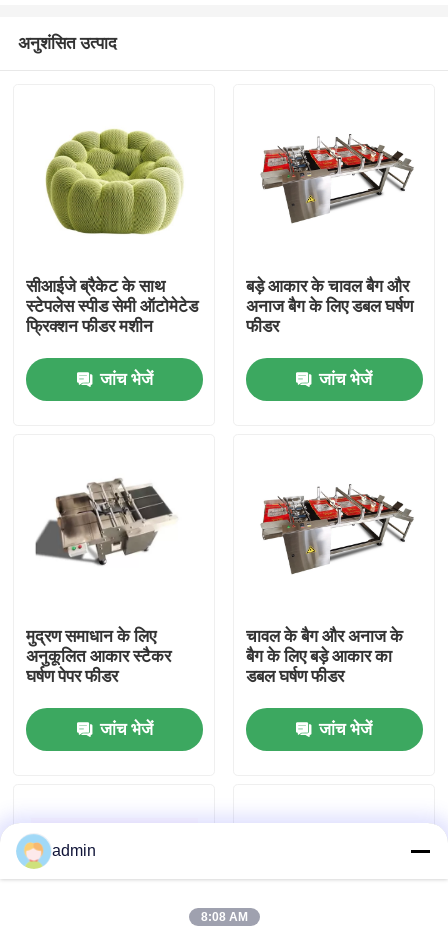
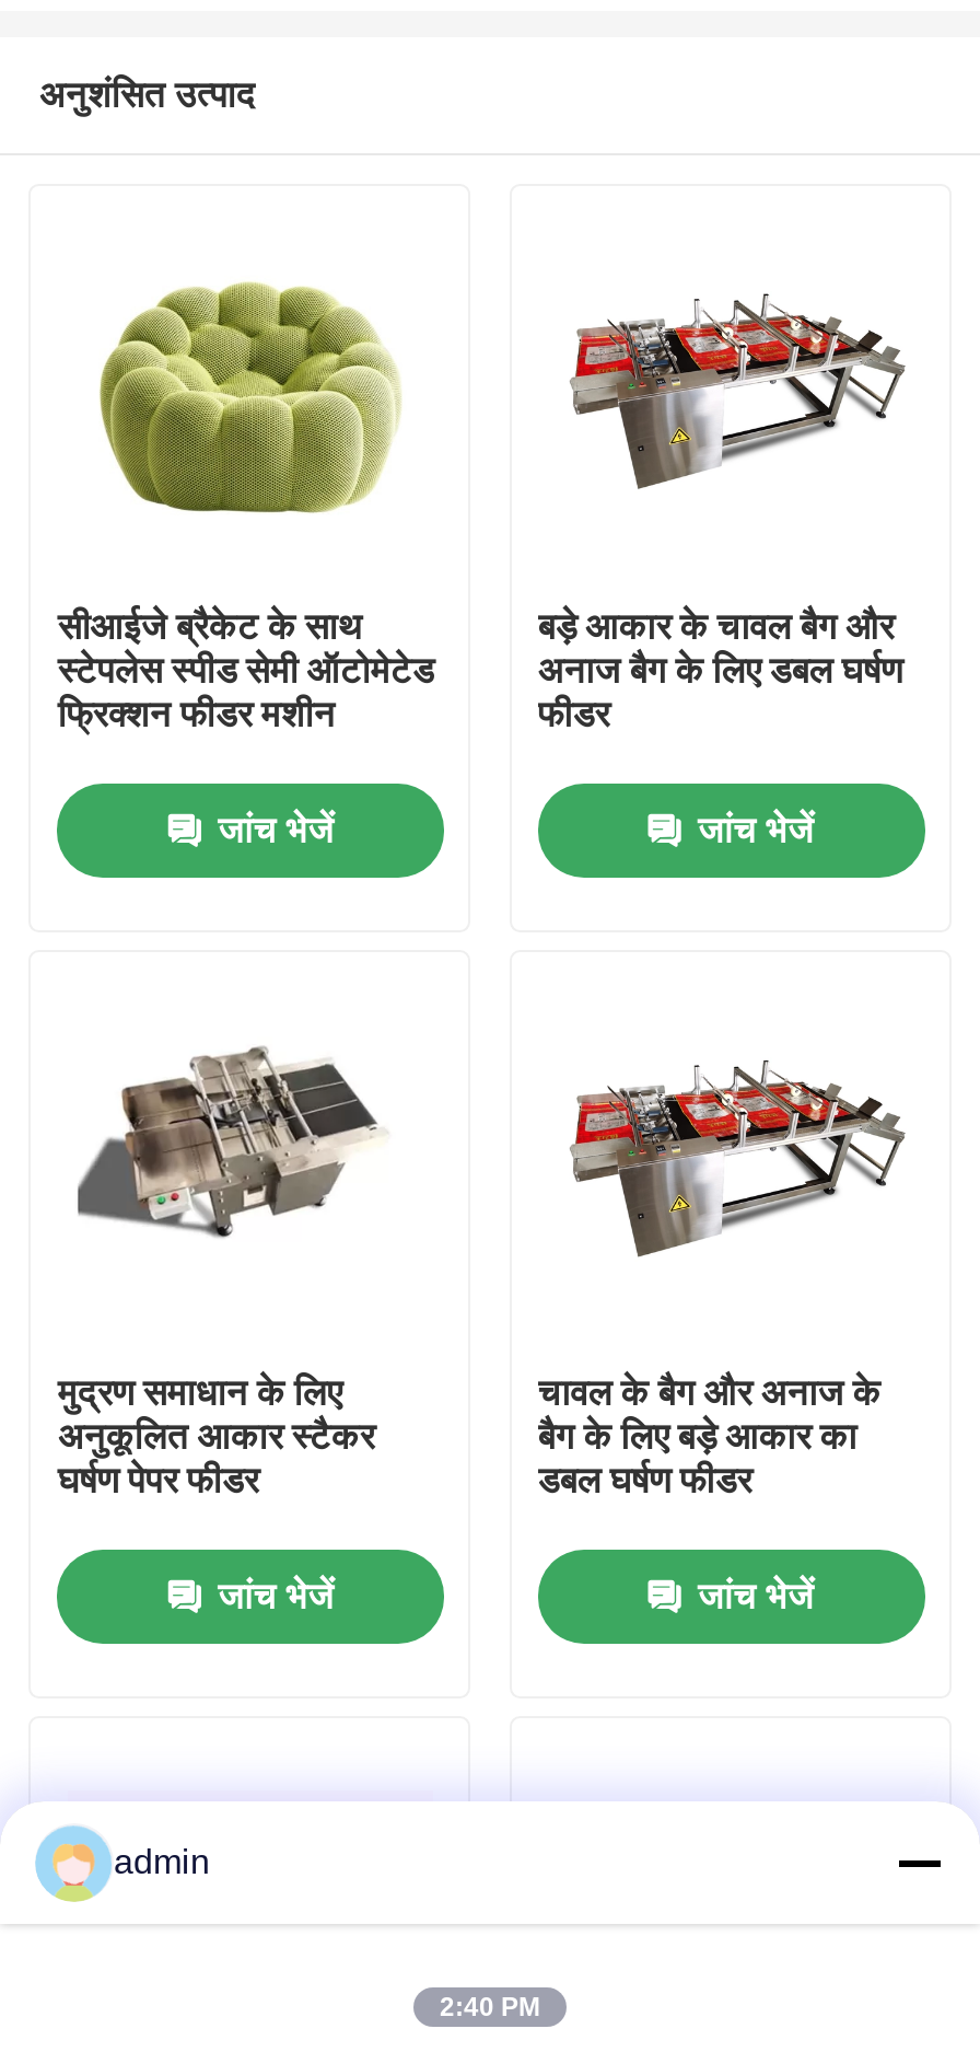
- 8:08 AM
+ 2:40 PM
